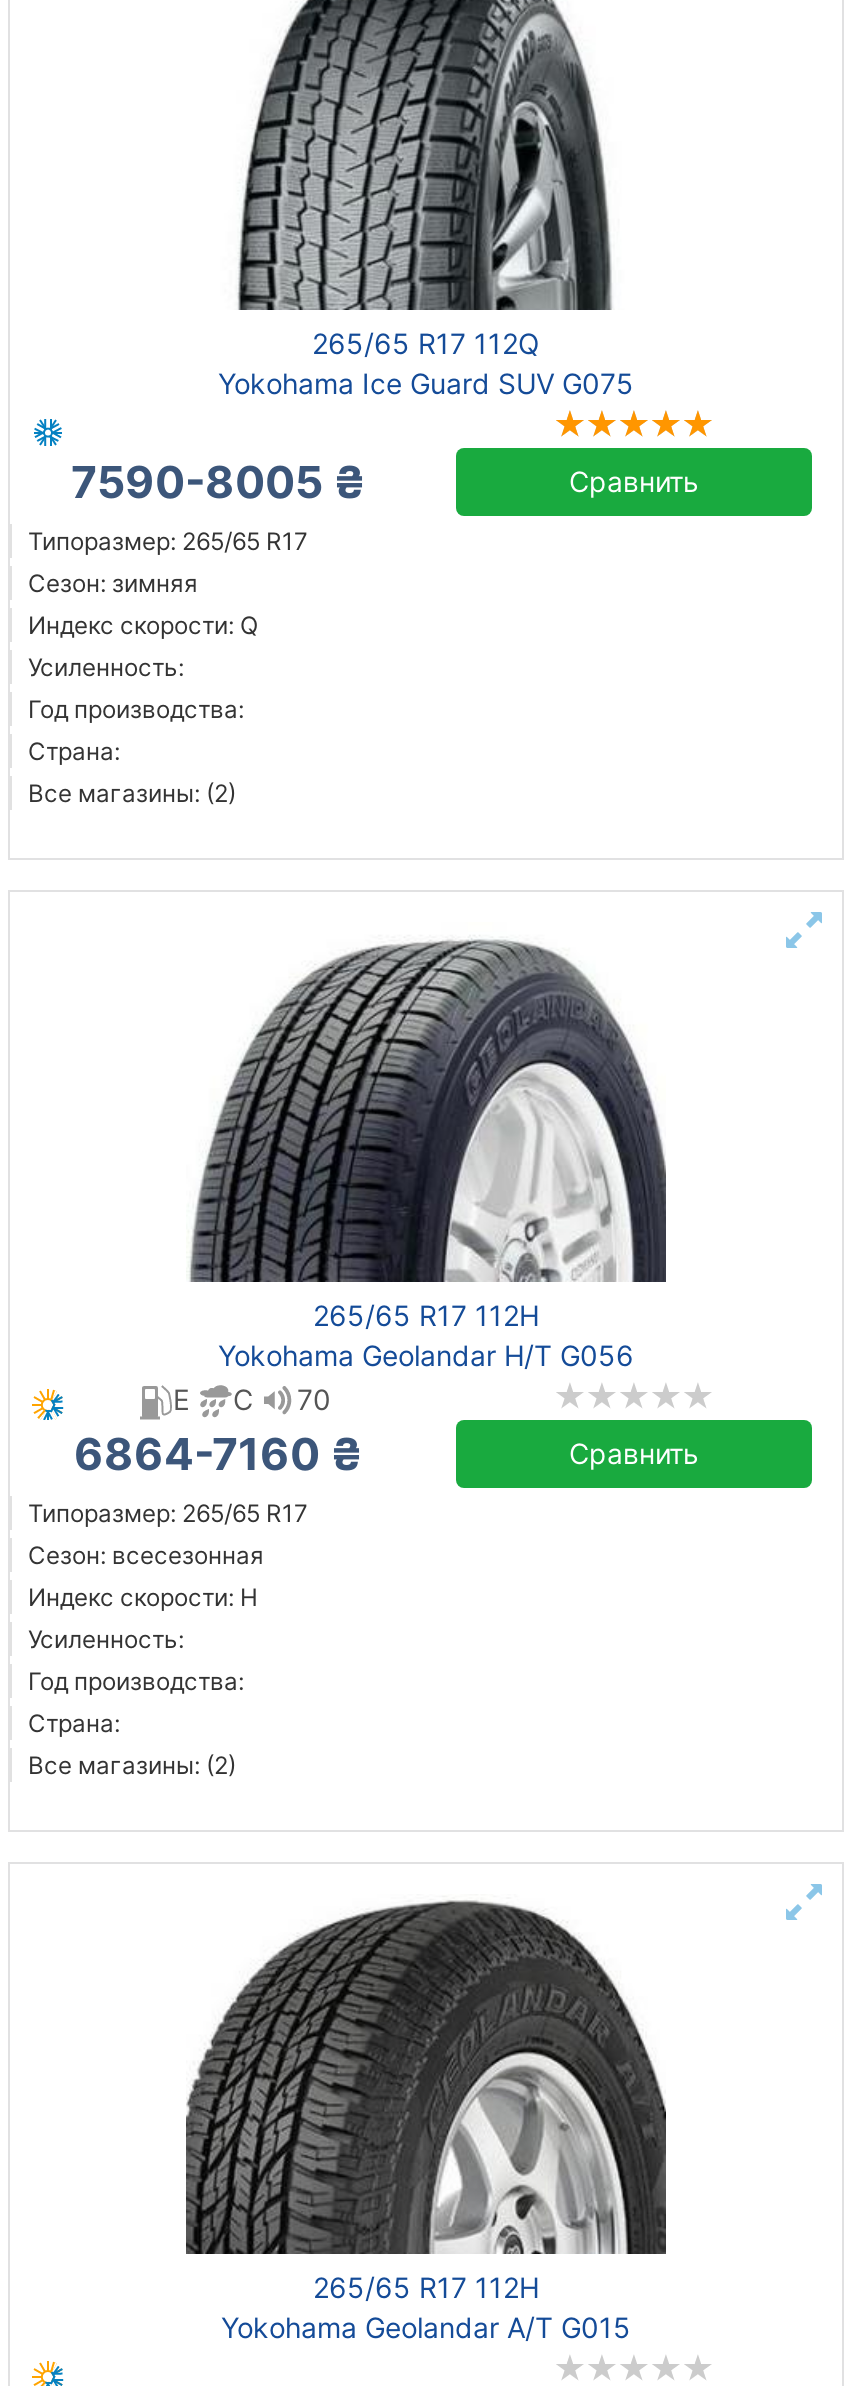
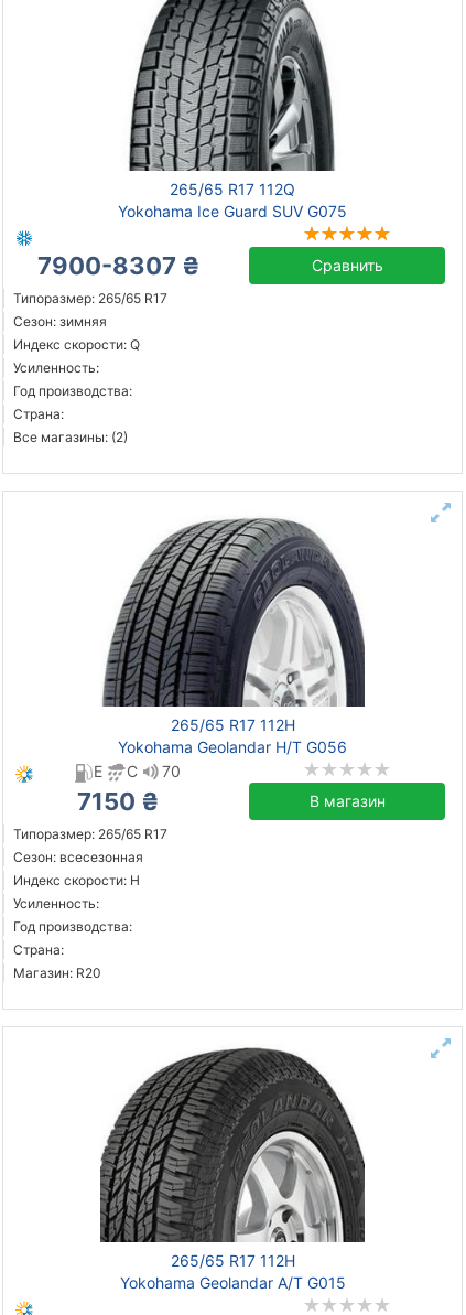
- 7590-8005 ₴
+ 7900-8307 ₴

- 6864-7160 ₴
- Сравнить
+ 7150 ₴
+ В магазин

- Все магазины: (2)
+ Магазин: R20
